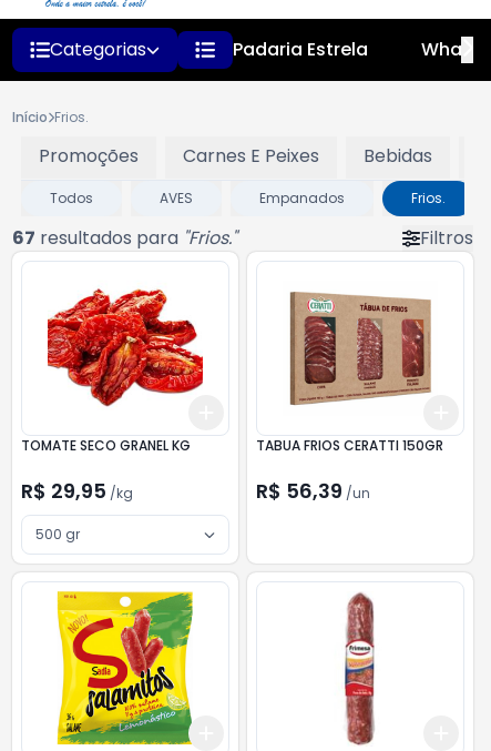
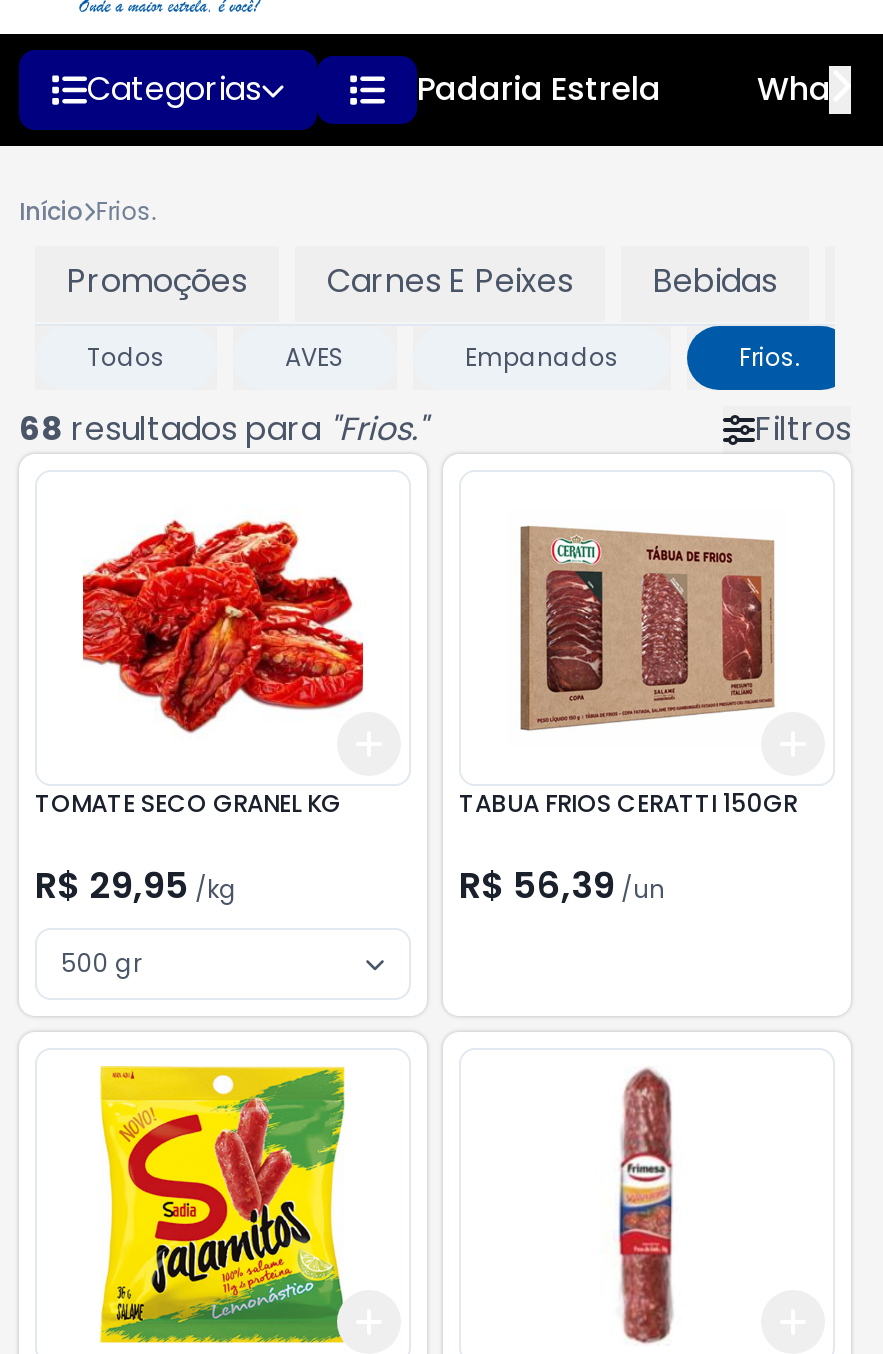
- 67 resultados para " Frios."
+ 68 resultados para " Frios."
